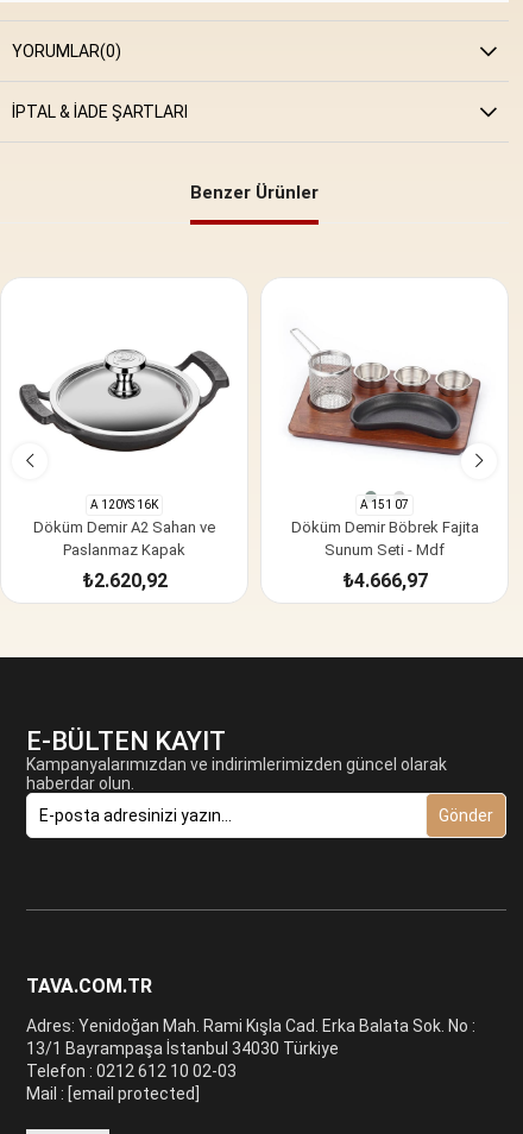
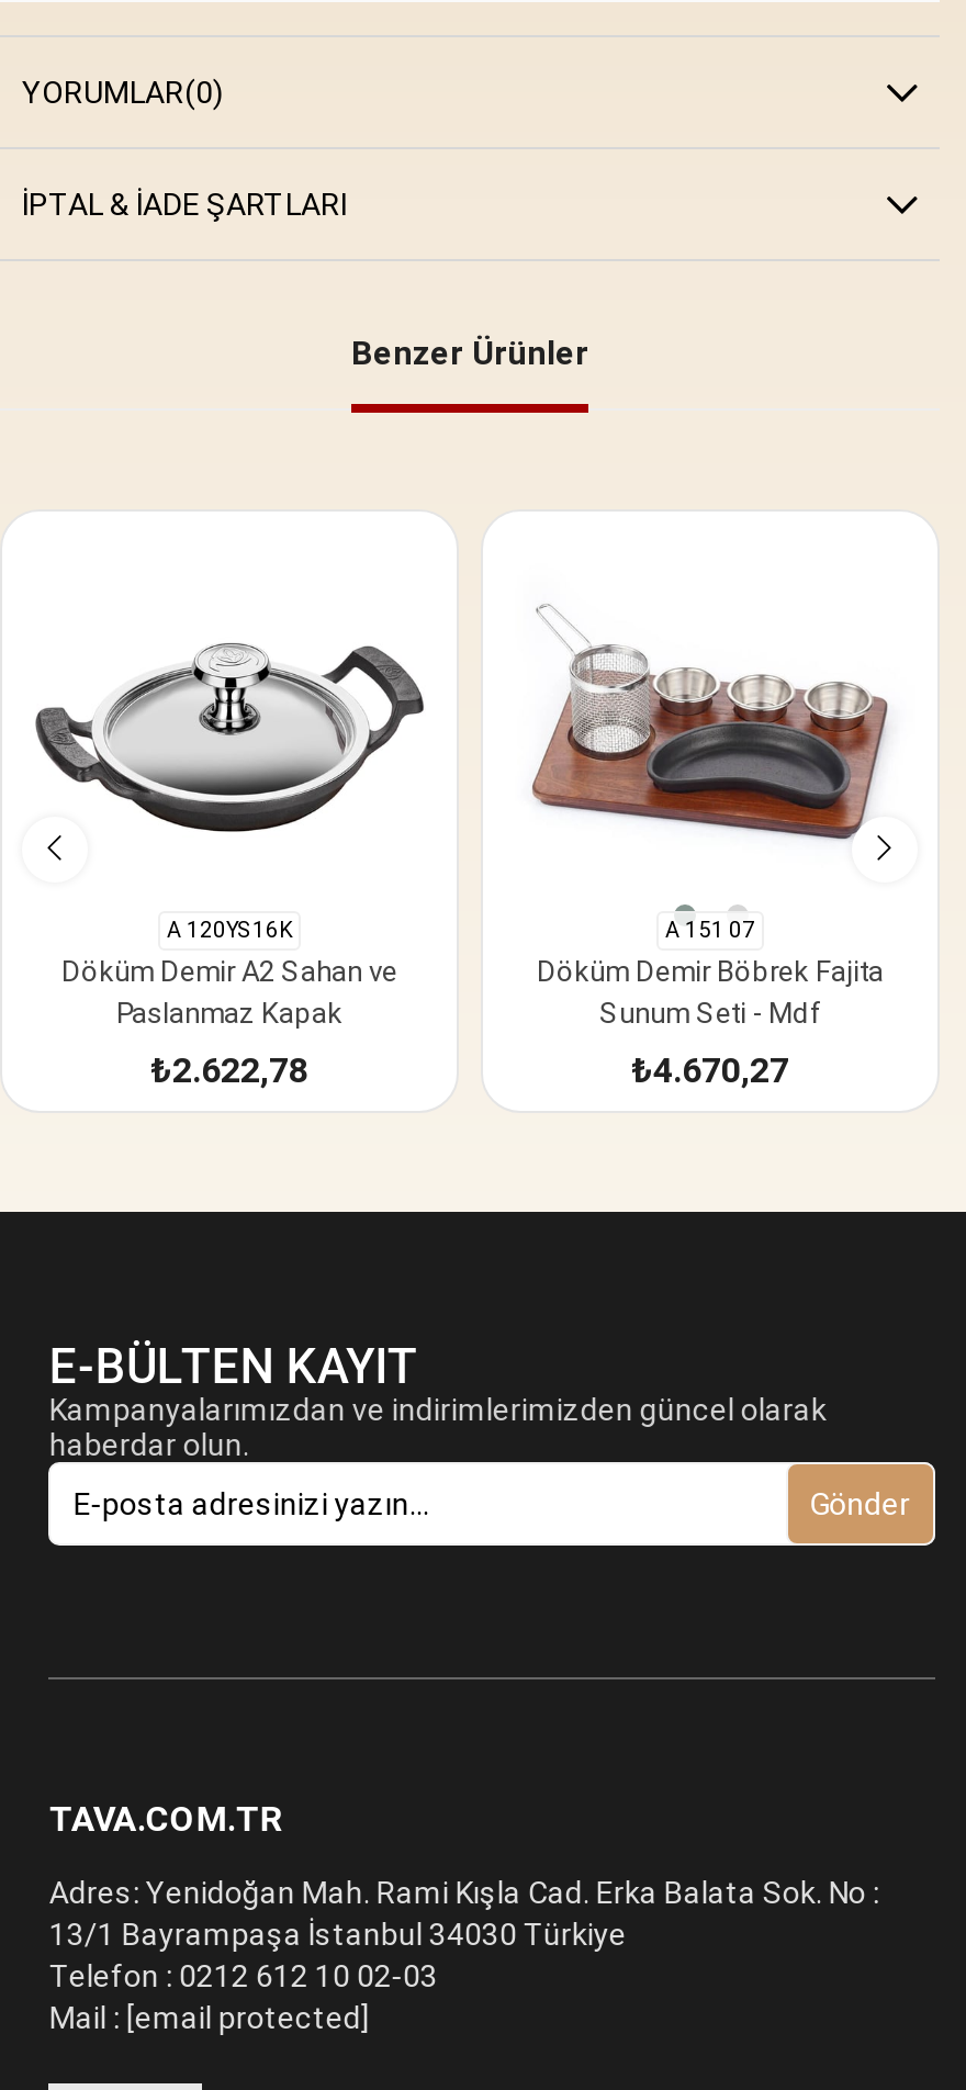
- ₺2.620,92
+ ₺2.622,78

- ₺4.666,97
+ ₺4.670,27
